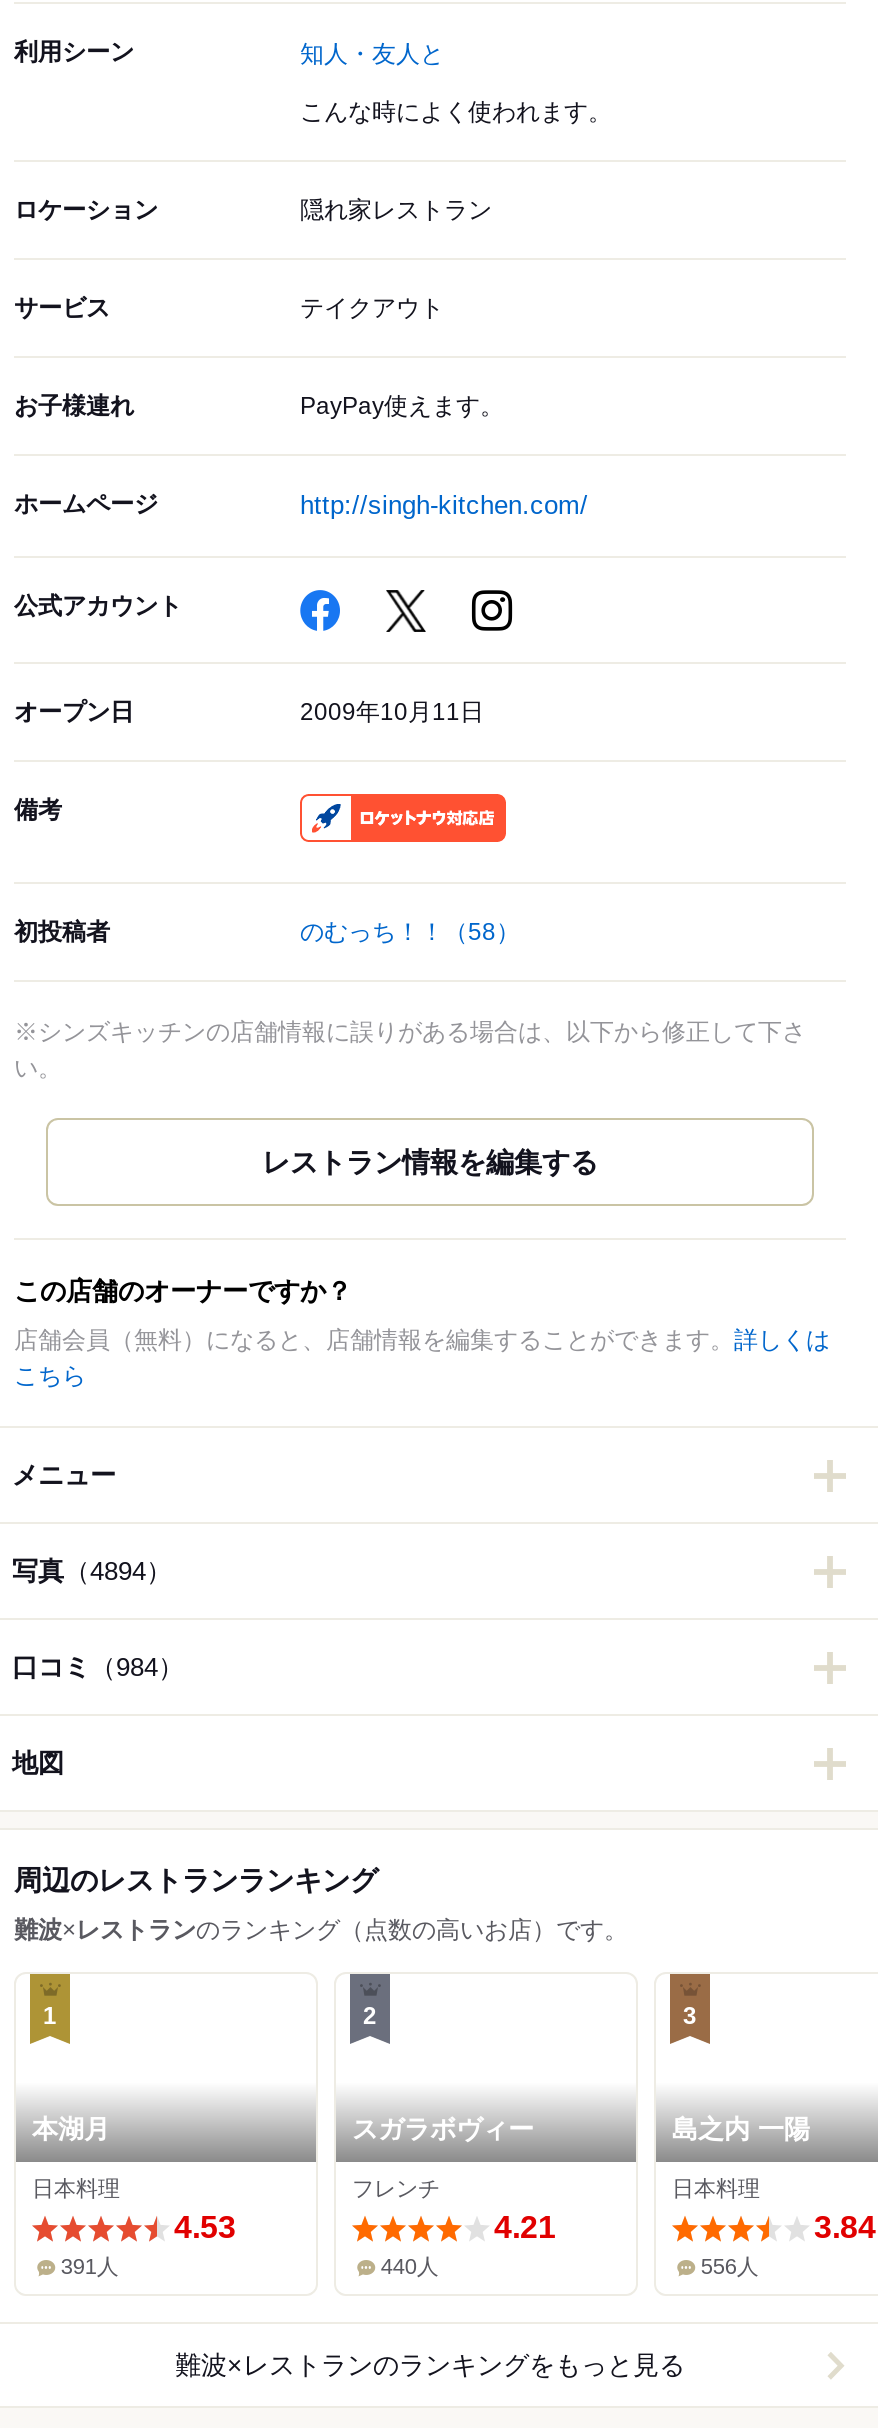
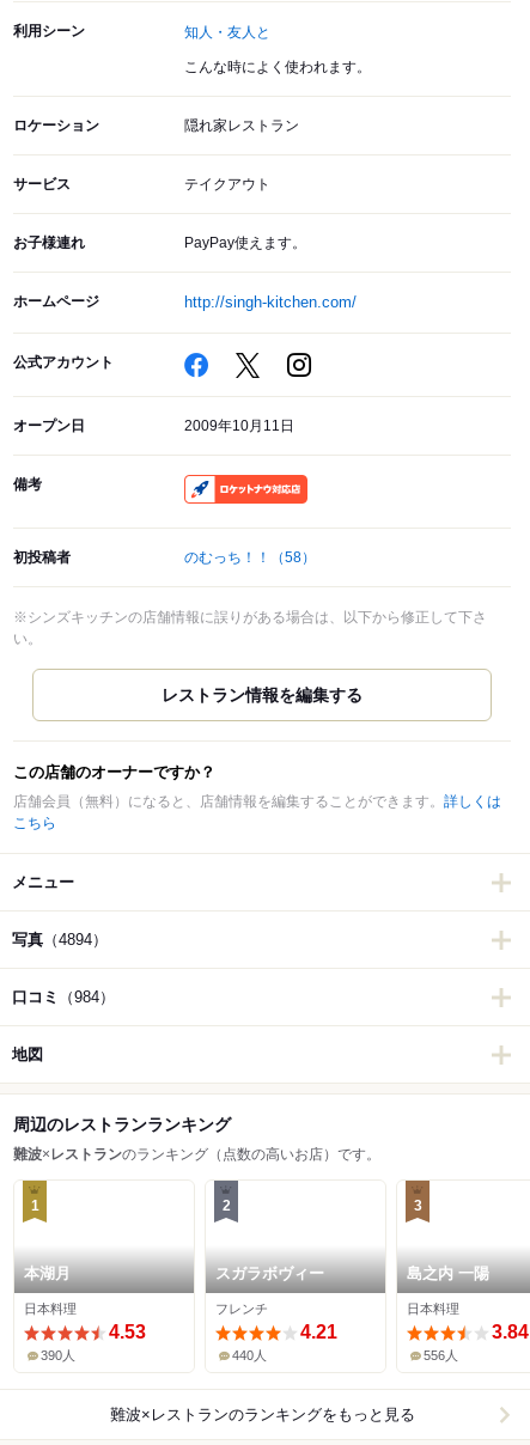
- 391人
+ 390人
